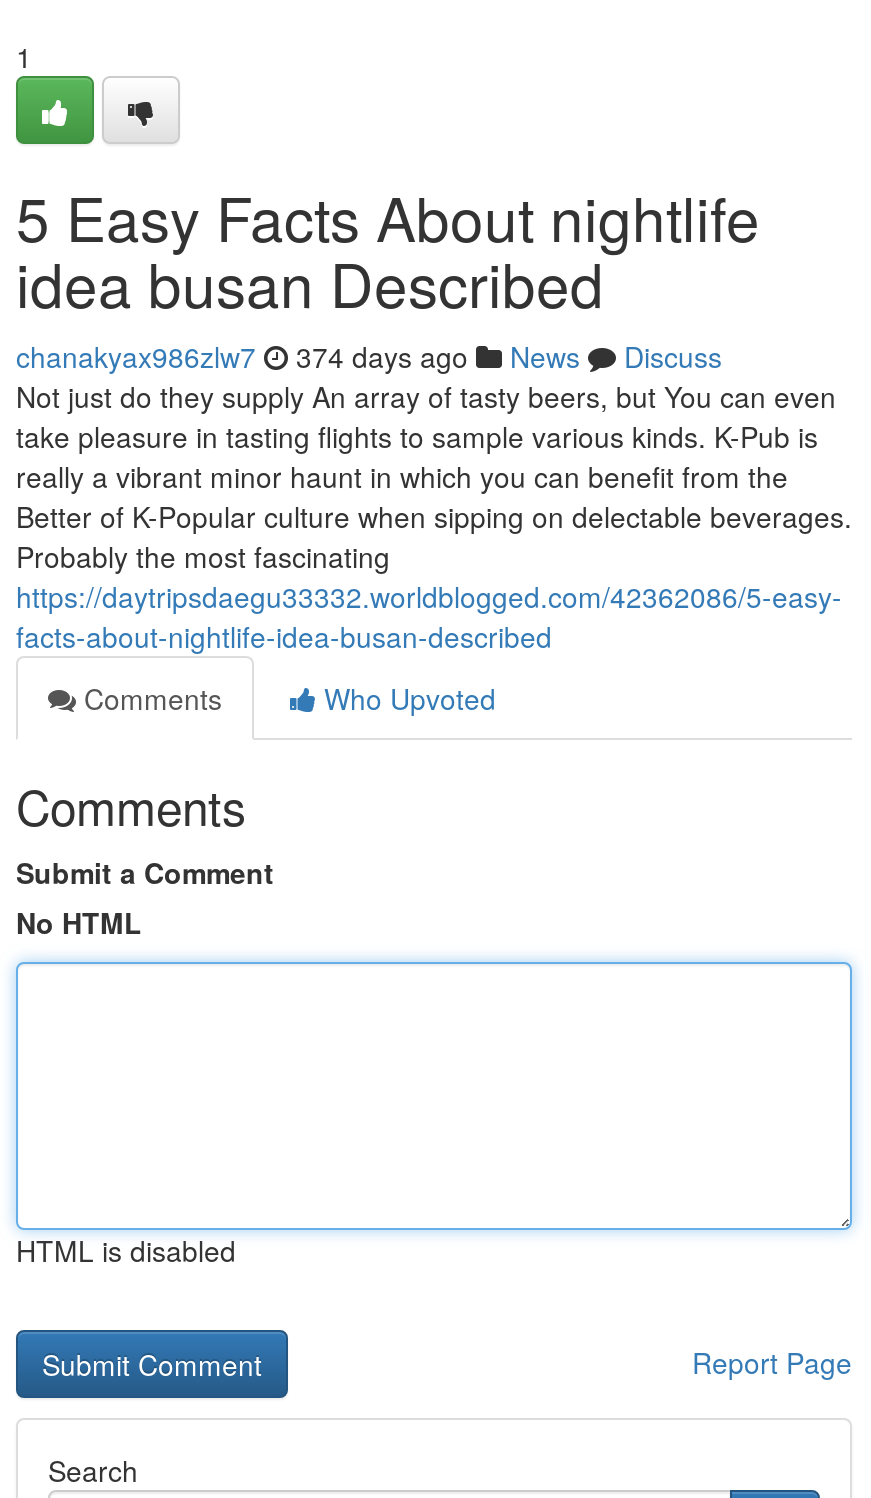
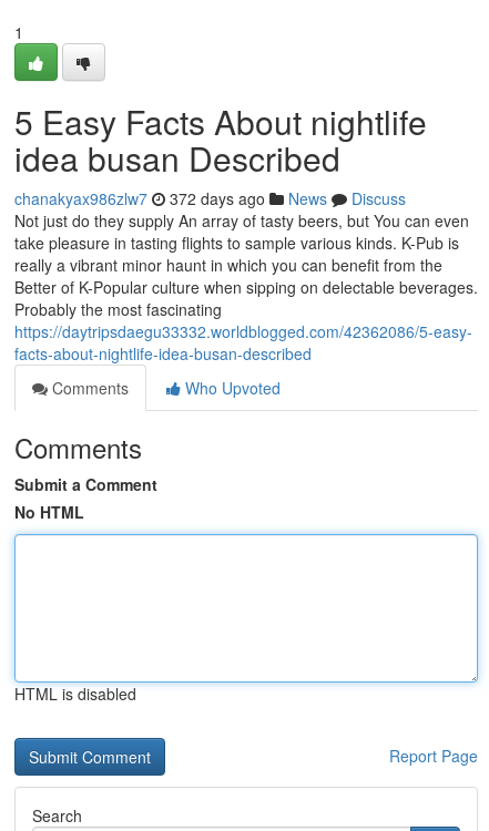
- chanakyax986zlw7 374 days ago News Discuss
+ chanakyax986zlw7 372 days ago News Discuss
